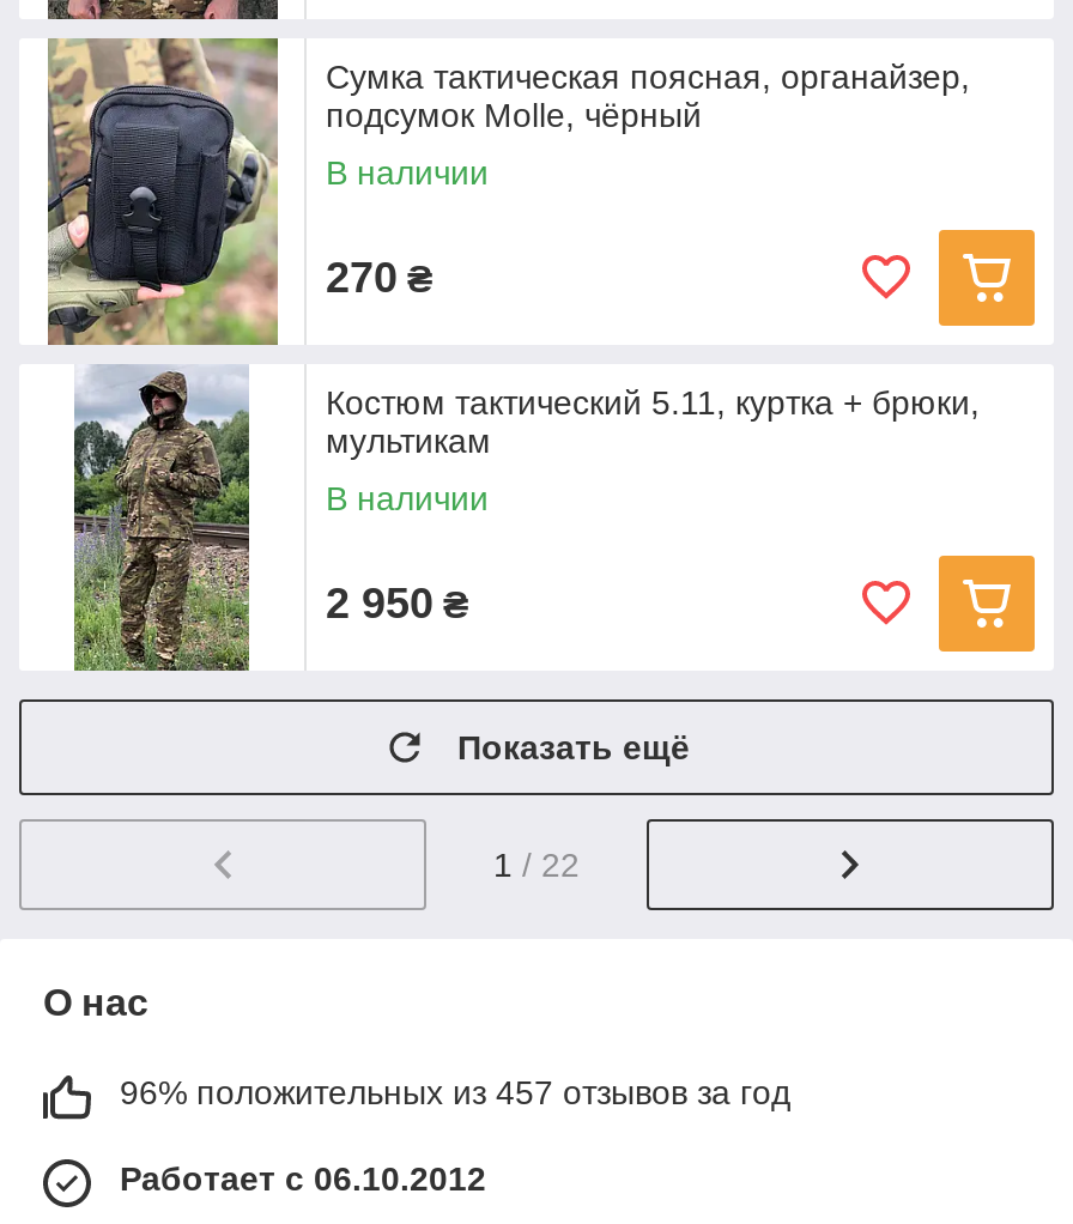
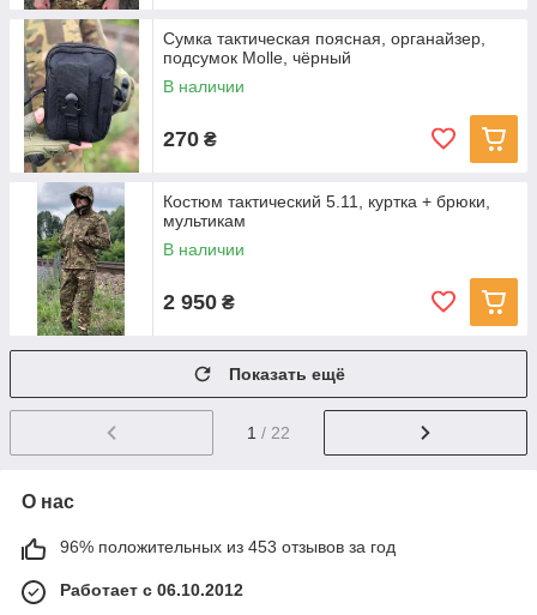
- 96% положительных из 457 отзывов за год
+ 96% положительных из 453 отзывов за год
